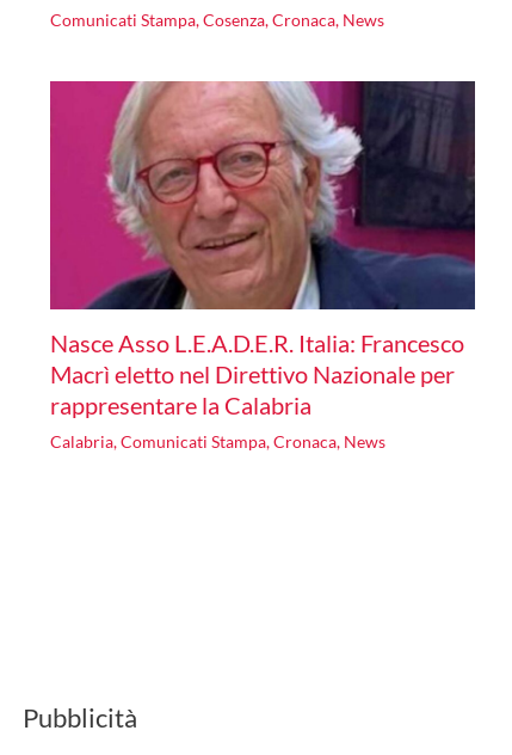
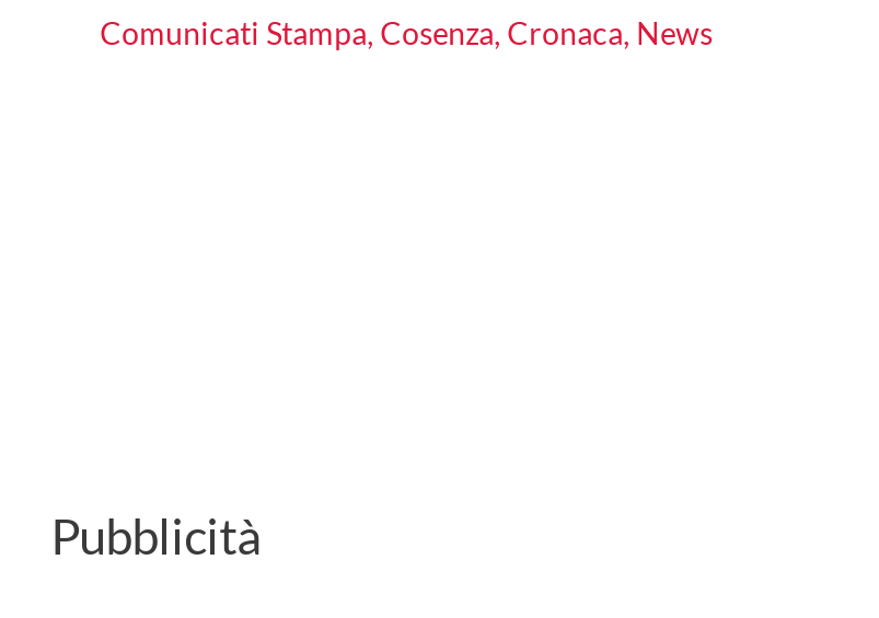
- [image]
- Nasce Asso L.E.A.D.E.R. Italia: Francesco
- Macrì eletto nel Direttivo Nazionale per
- rappresentare la Calabria
- Calabria, Comunicati Stampa, Cronaca, News
